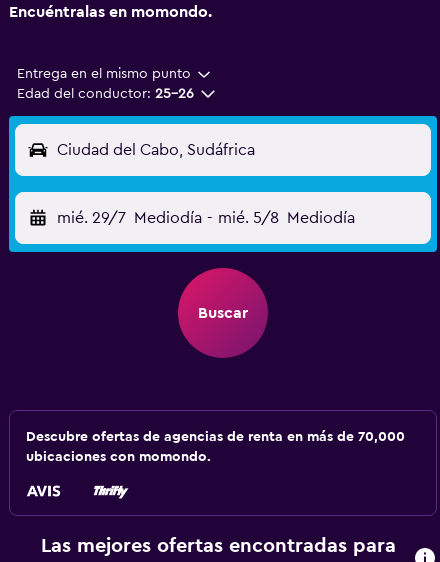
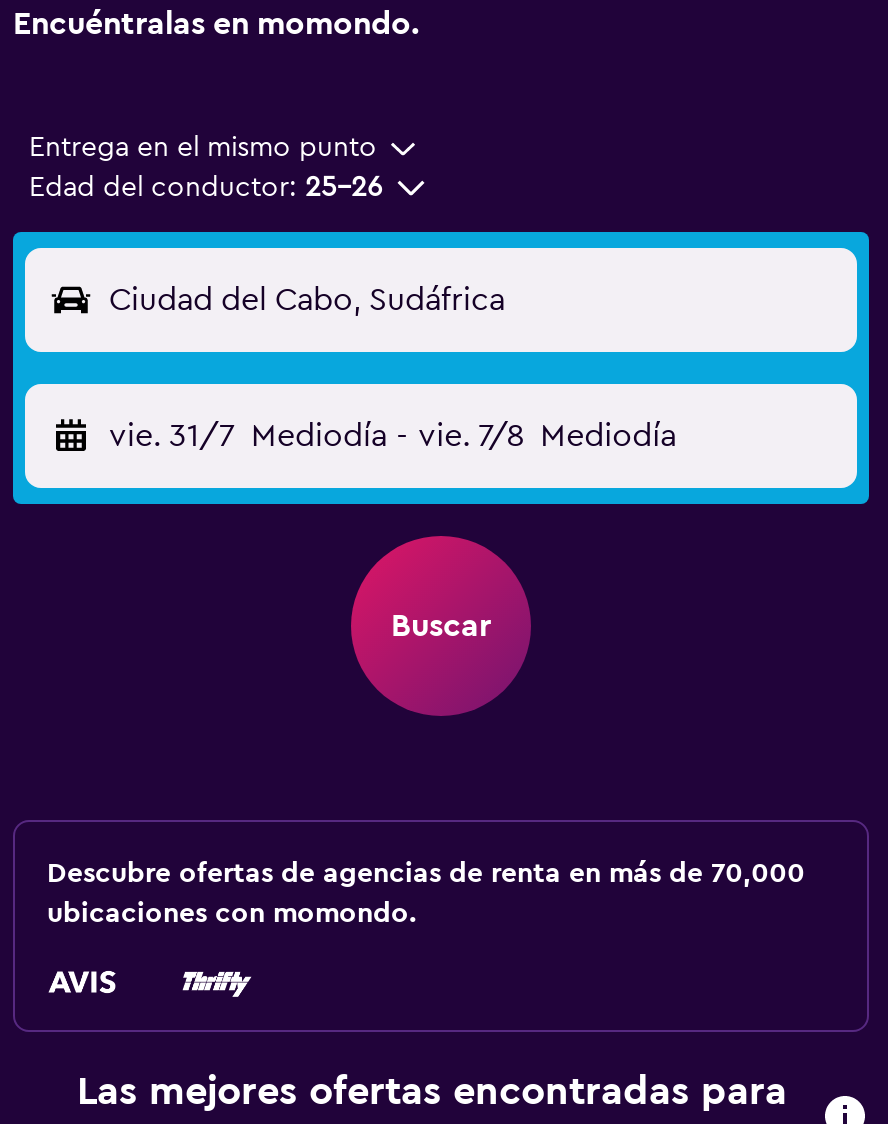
- mié. 29/7 Mediodía - mié. 5/8 Mediodía
+ vie. 31/7 Mediodía - vie. 7/8 Mediodía
